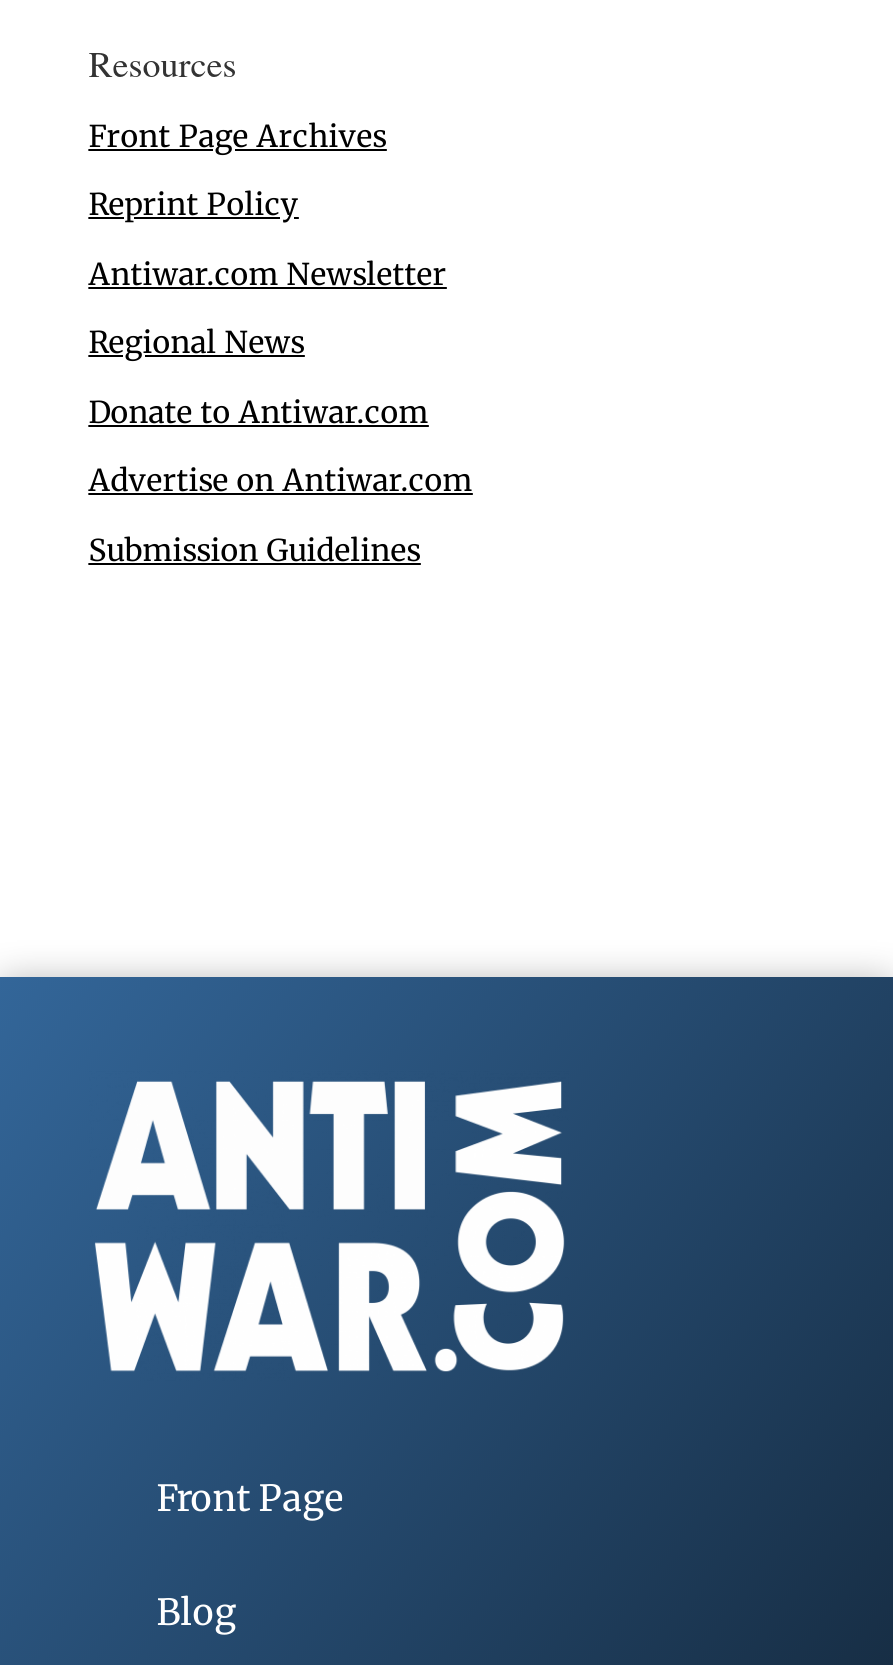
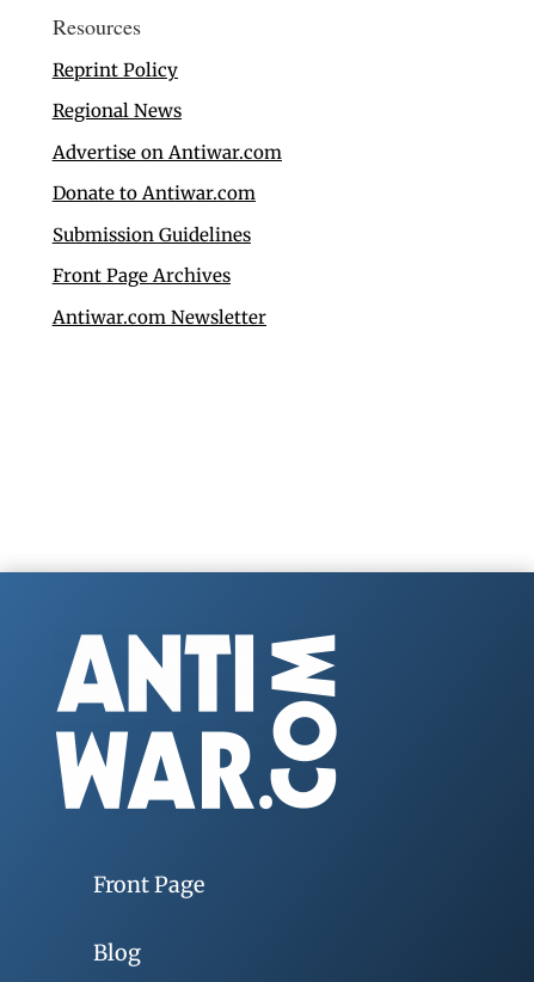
moved down: Front Page Archives

moved up: Reprint Policy

moved down: Antiwar.com Newsletter

moved up: Regional News

moved down: Donate to Antiwar.com

moved up: Advertise on Antiwar.com

moved up: Submission Guidelines
